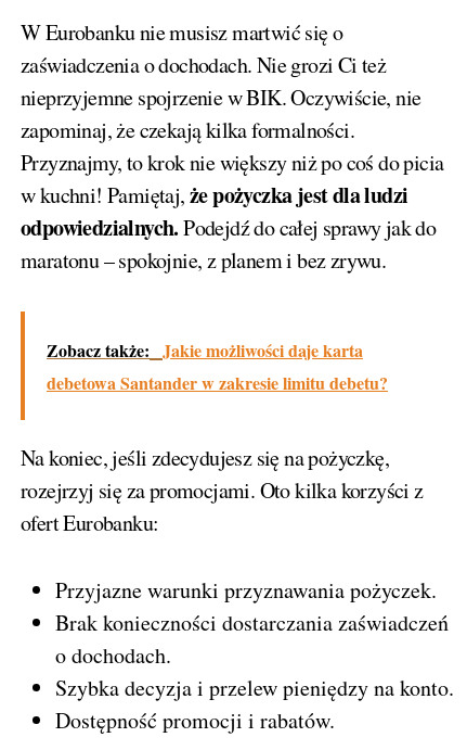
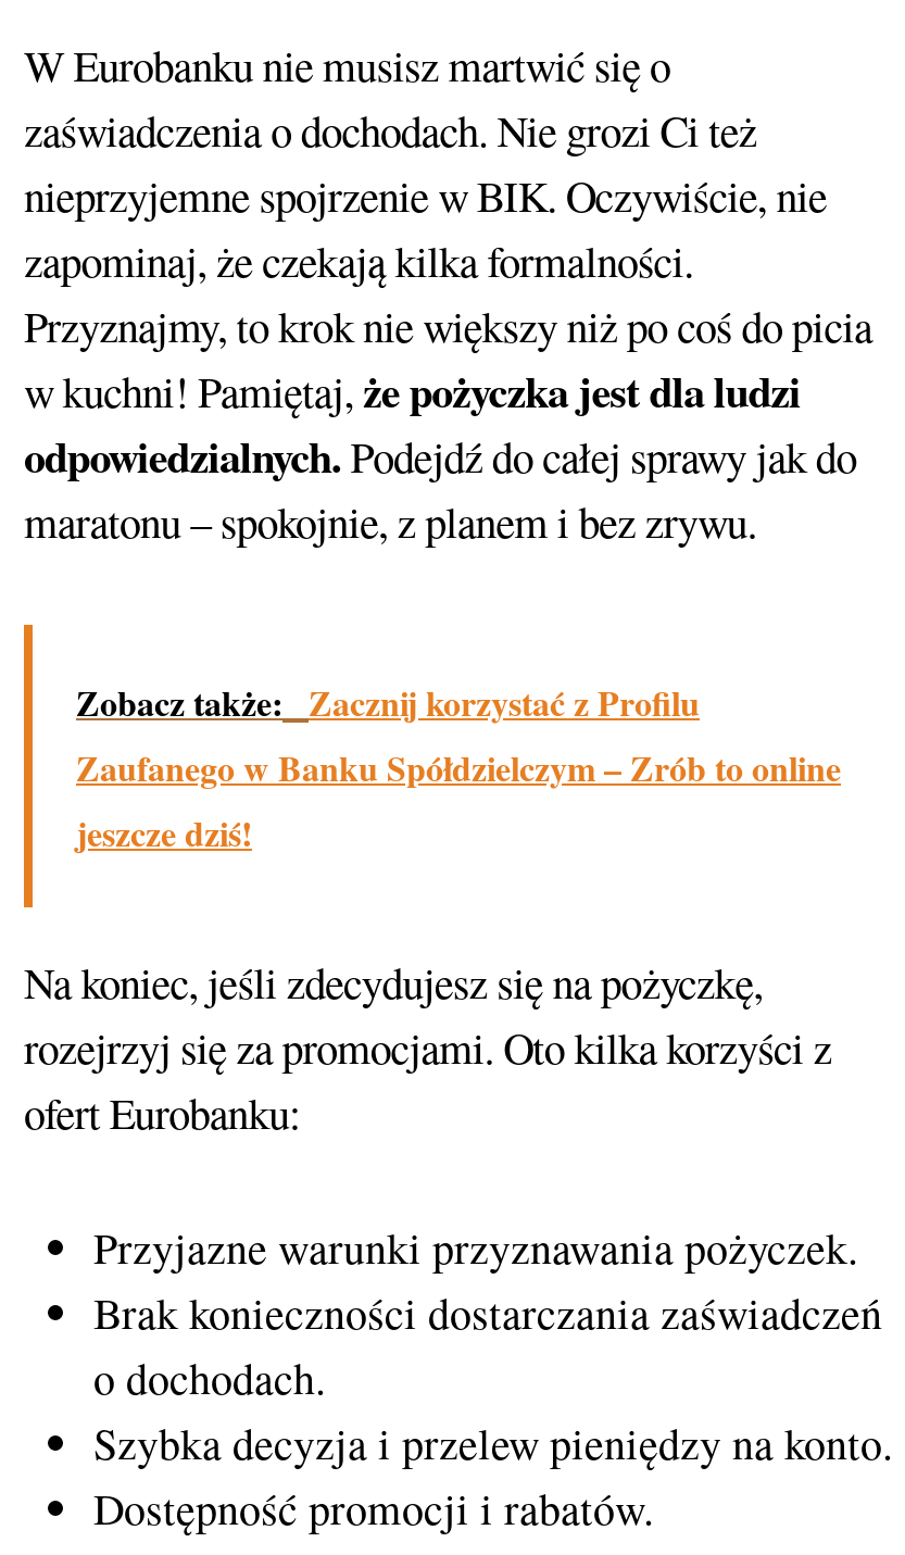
- Zobacz także: Jakie możliwości daje karta
- debetowa Santander w zakresie limitu debetu?
+ Zobacz także: Zacznij korzystać z Profilu
+ Zaufanego w Banku Spółdzielczym – Zrób to online
+ jeszcze dziś!
